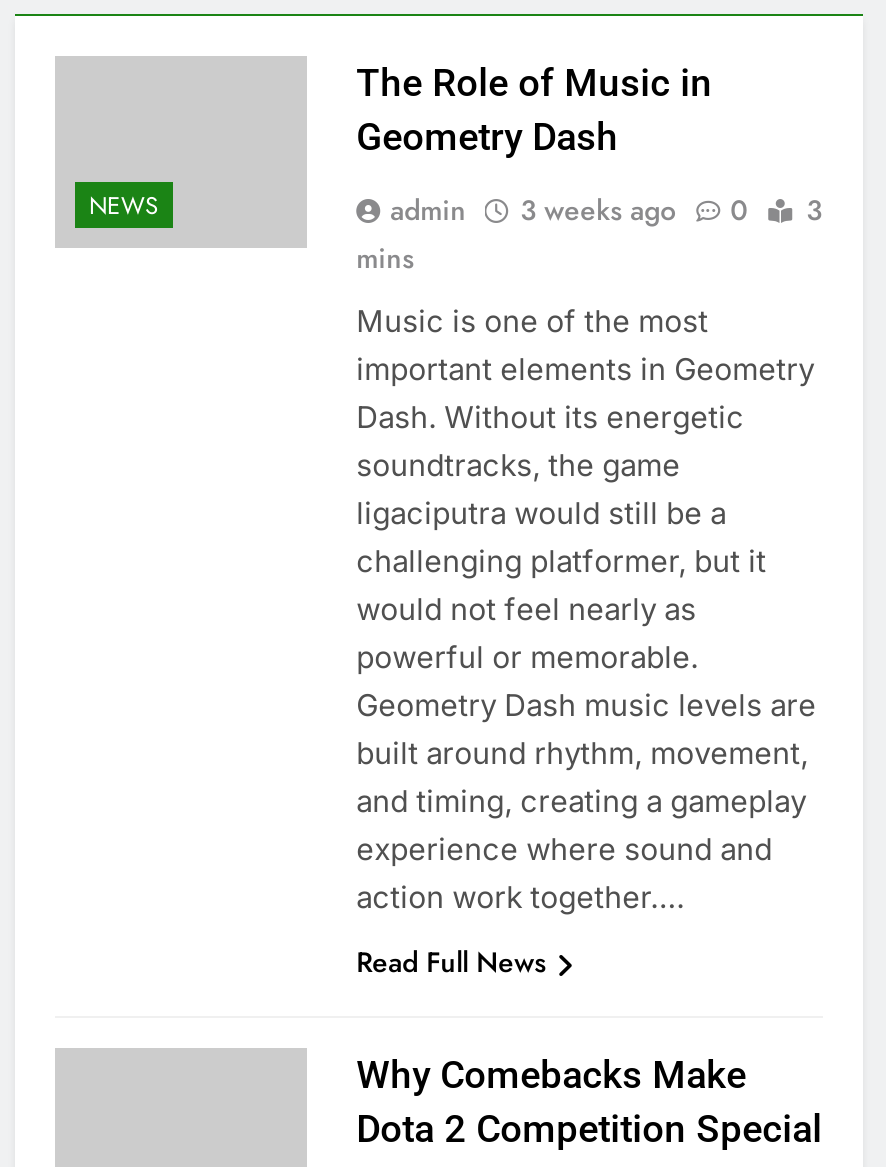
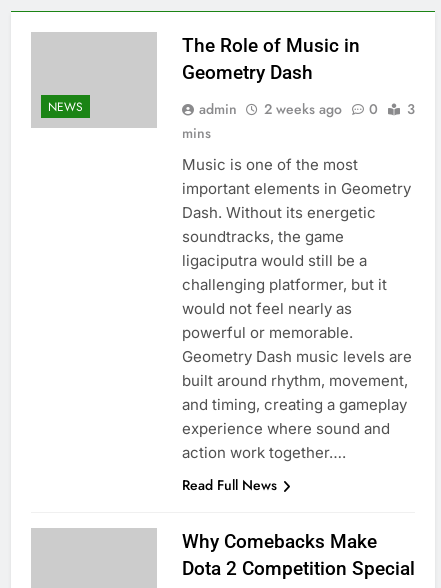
- admin 3 weeks ago 0 3
+ admin 2 weeks ago 0 3
